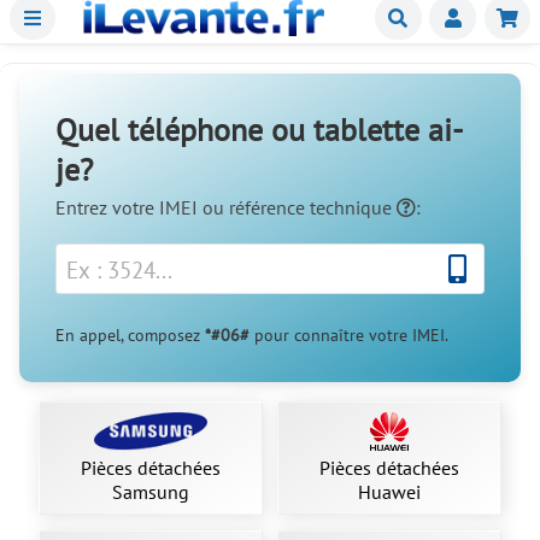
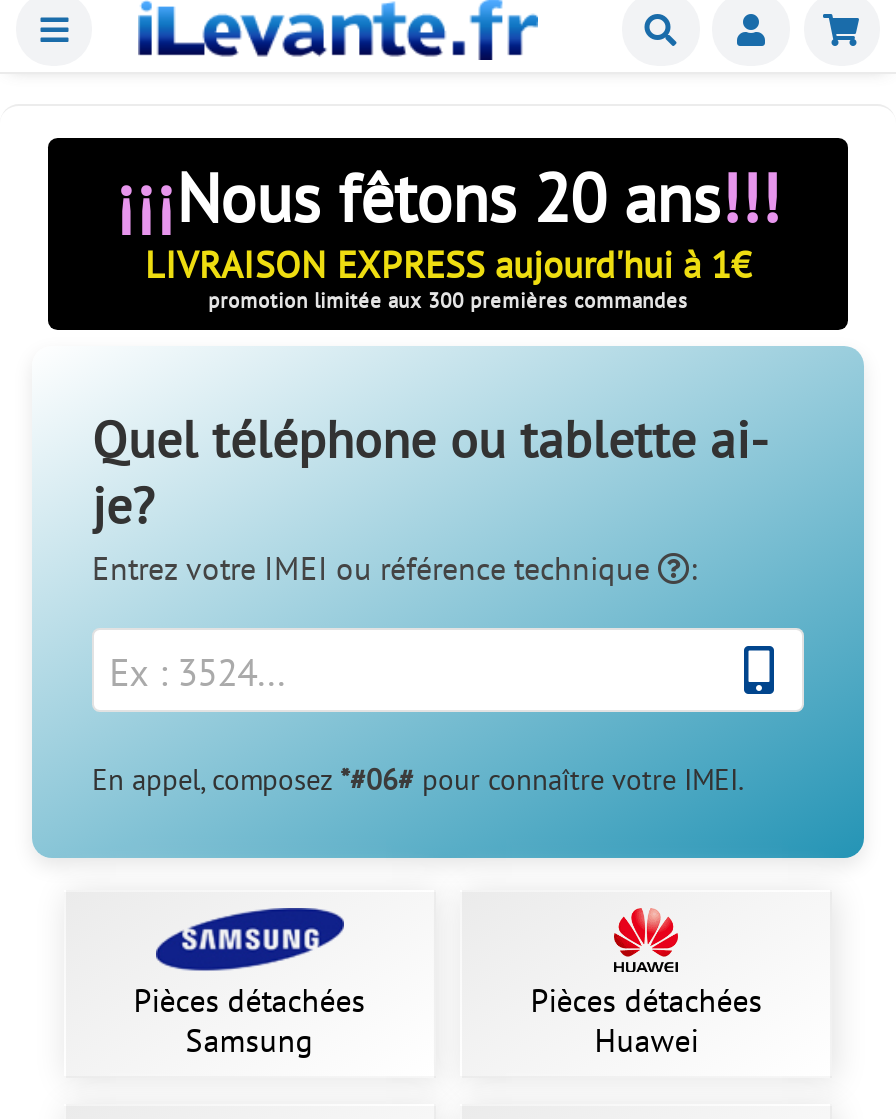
+ ¡¡¡Nous fêtons 20 ans!!!
+ LIVRAISON EXPRESS aujourd'hui à 1€
+ promotion limitée aux 300 premières commandes
